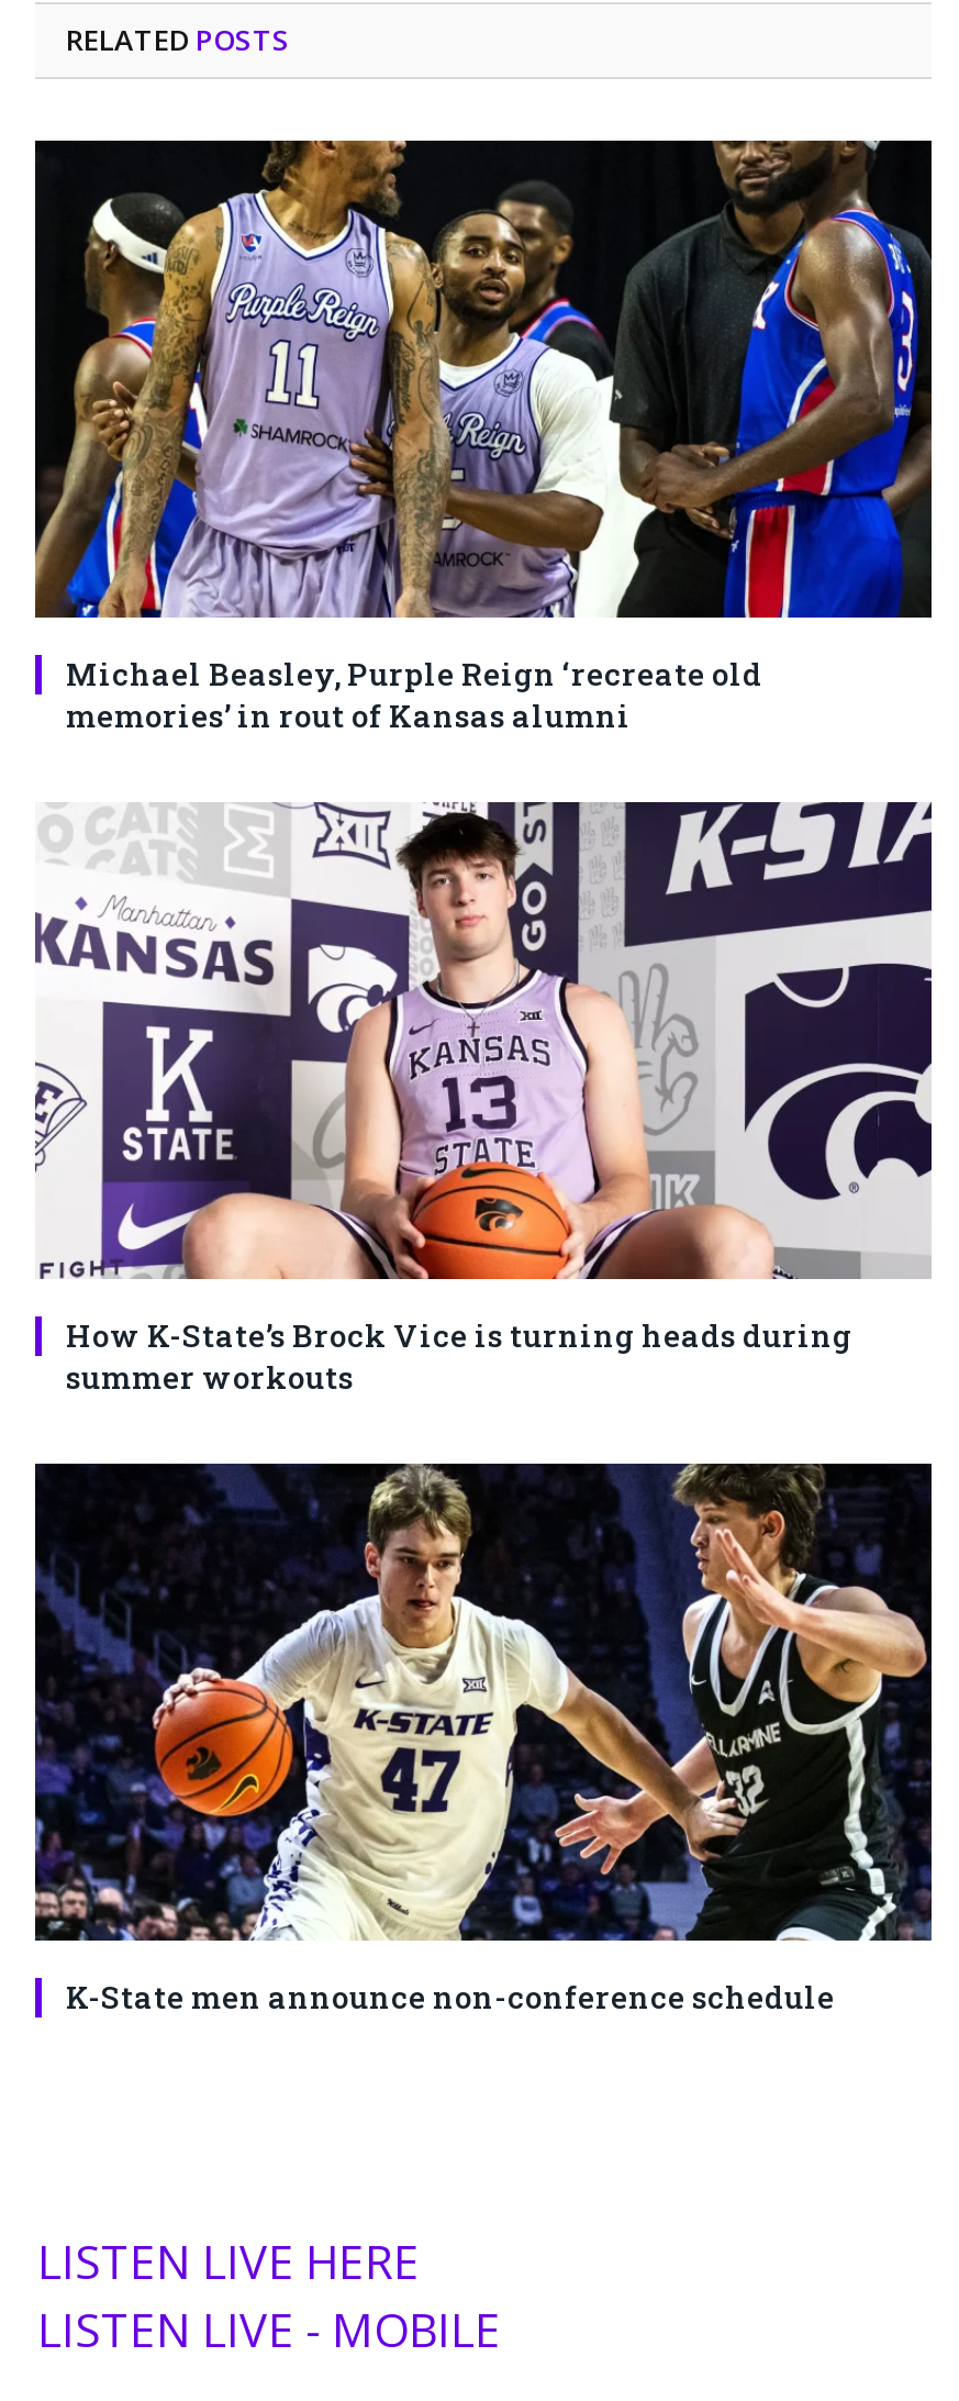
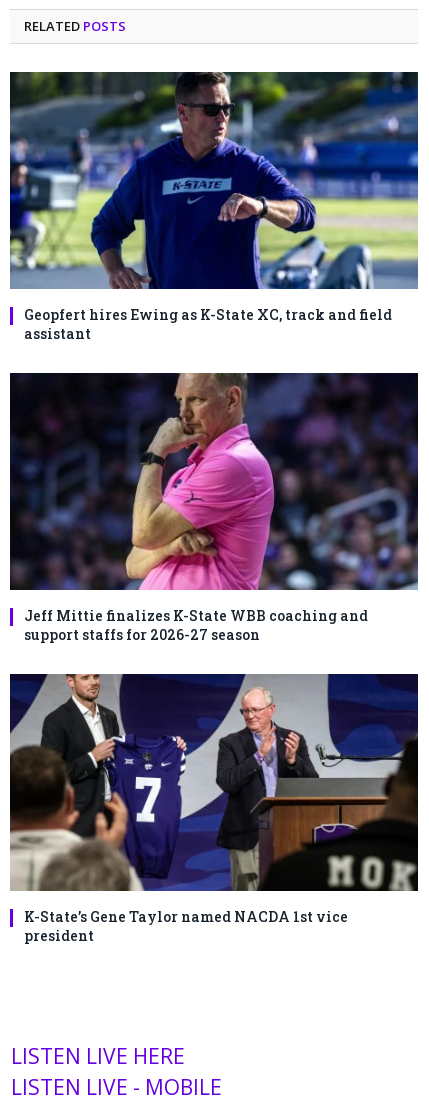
- [image]
- Michael Beasley, Purple Reign ‘recreate old
- memories’ in rout of Kansas alumni
+ [image]
+ Geopfert hires Ewing as K-State XC, track and field
+ assistant

- [image]
- How K-State’s Brock Vice is turning heads during
- summer workouts
+ [image]
+ Jeff Mittie finalizes K-State WBB coaching and
+ support staffs for 2026-27 season

- [image]
- K-State men announce non-conference schedule
+ [image]
+ K-State’s Gene Taylor named NACDA 1st vice
+ president
